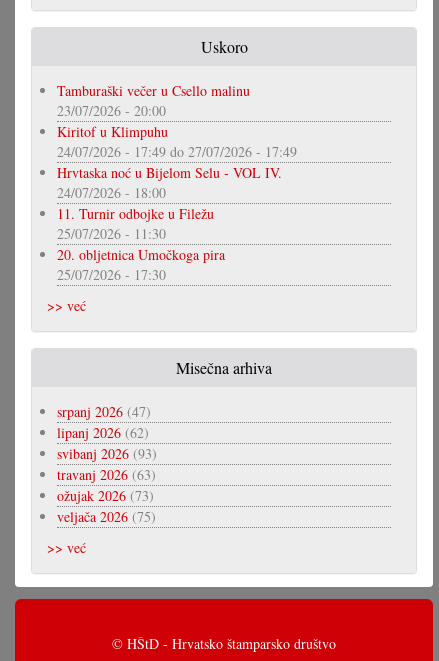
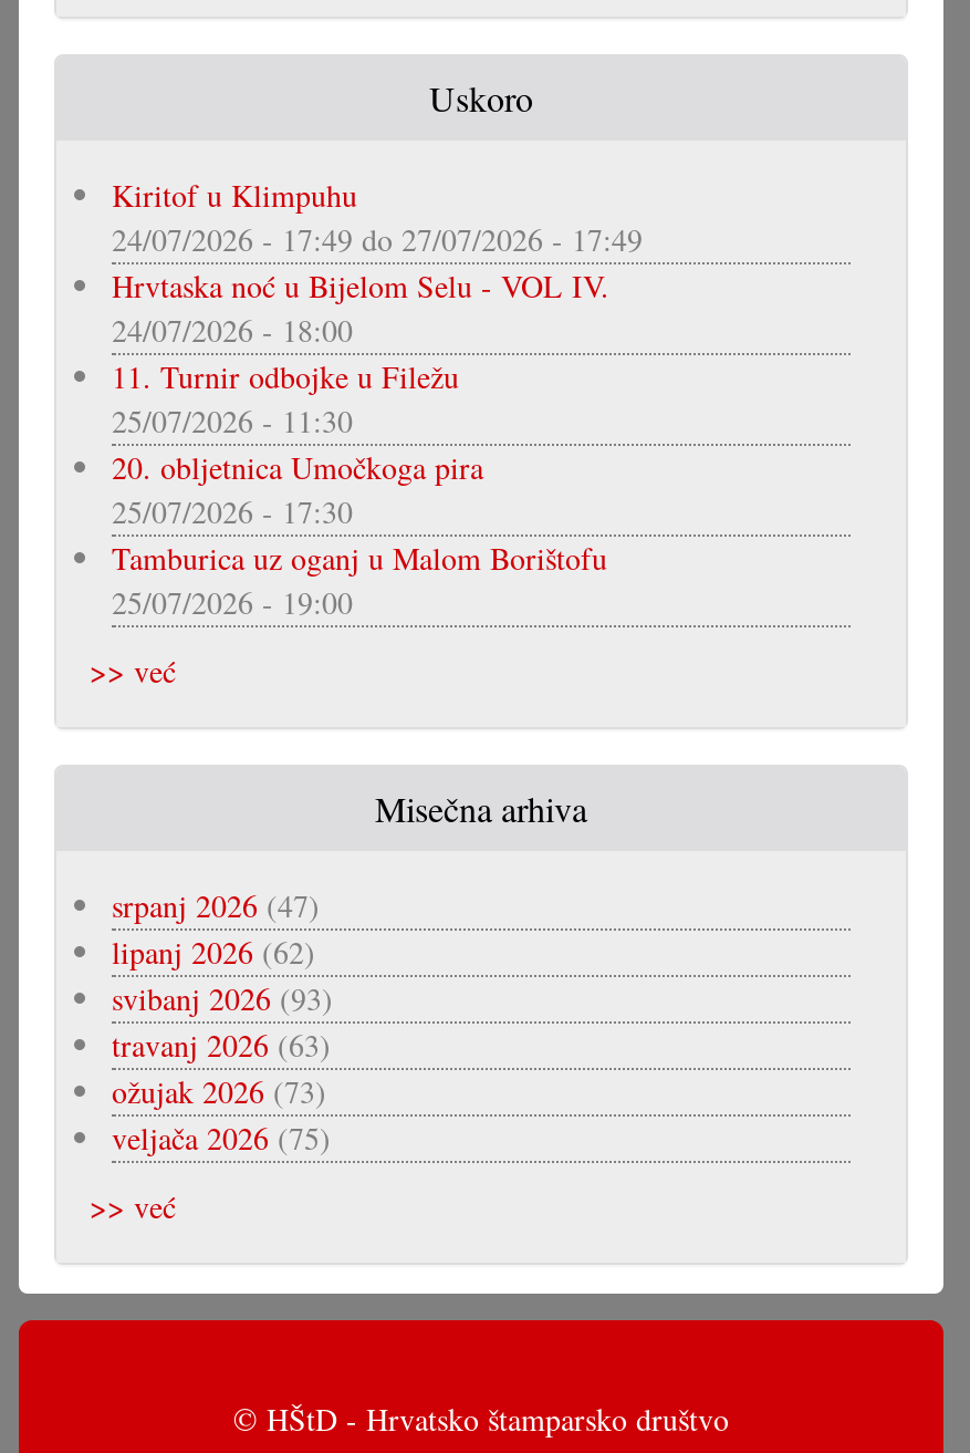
- Tamburaški večer u Csello malinu
- 23/07/2026 - 20:00

moved up: Kiritof u Klimpuhu | 24/07/2026 - 17:49 do 27/07/2026 - 17:49 | Hrvtaska noć u Bijelom Selu - VOL IV. | 24/07/2026 - 18:00 | 11. Turnir odbojke u Filežu | 25/07/2026 - 11:30 | 20. obljetnica Umočkoga pira | 25/07/2026 - 17:30

+ Tamburica uz oganj u Malom Borištofu
+ 25/07/2026 - 19:00
